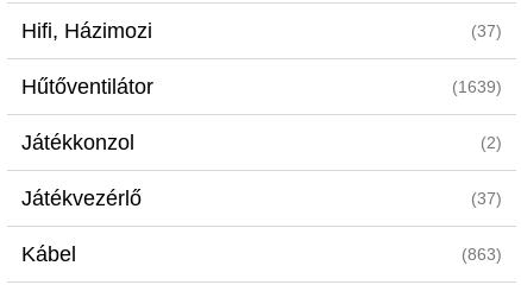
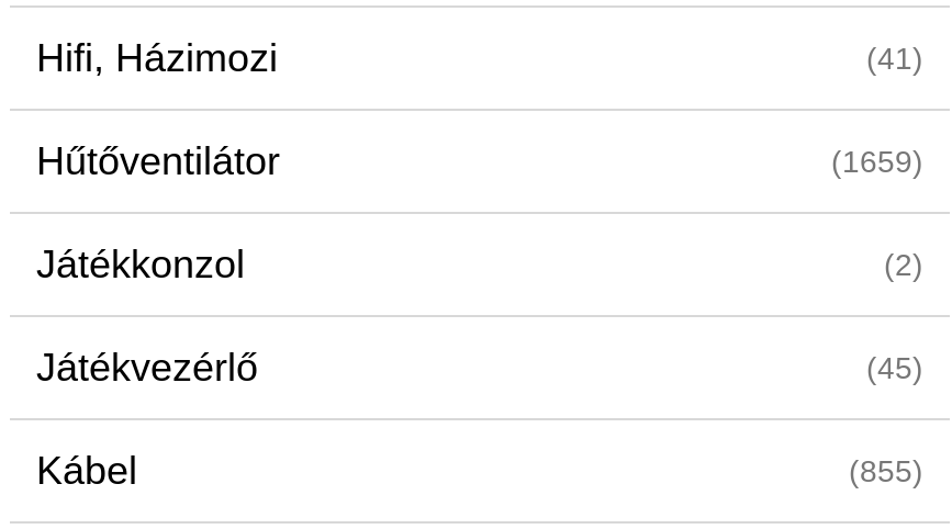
- (37)
+ (41)

- (1639)
+ (1659)

- (37)
+ (45)

- (863)
+ (855)
